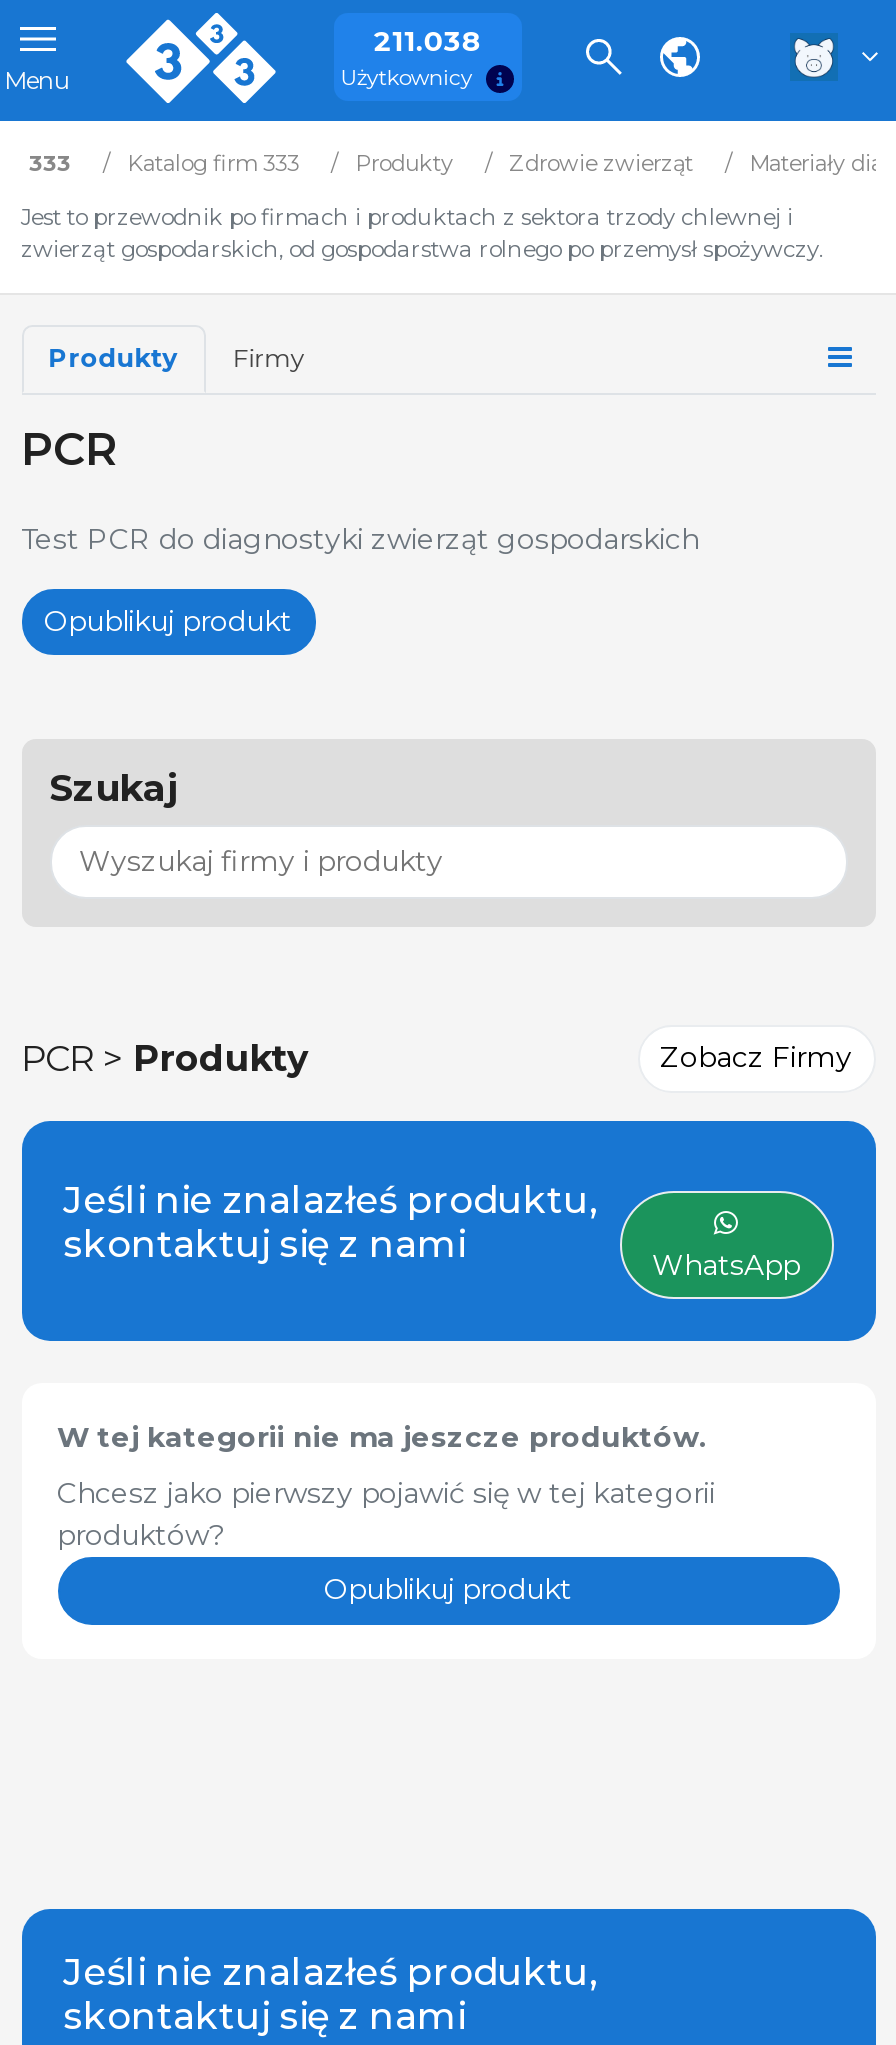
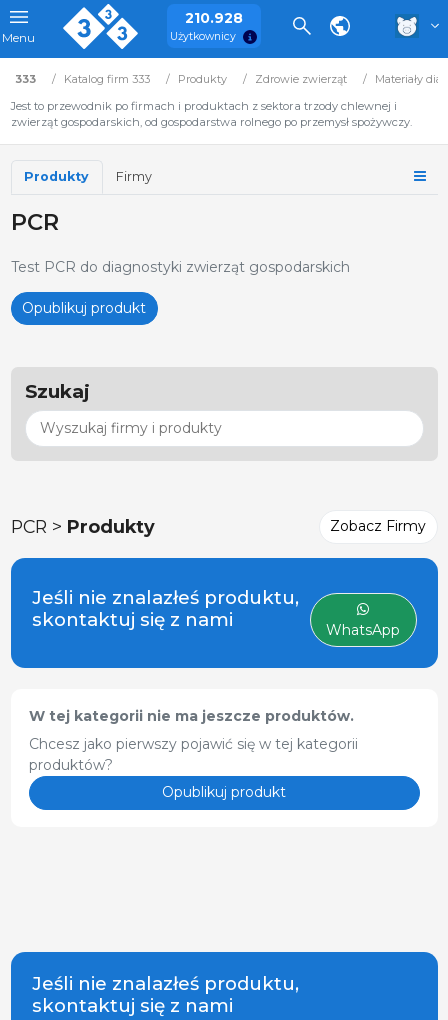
- 211.038
+ 210.928
